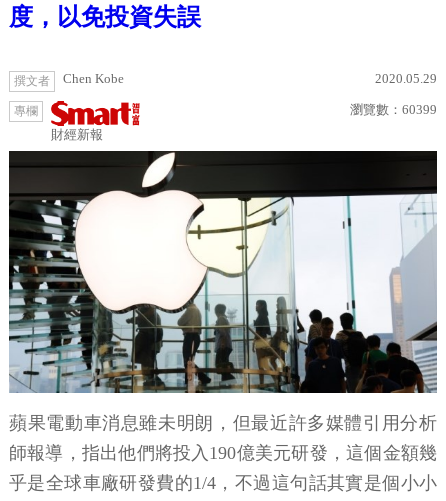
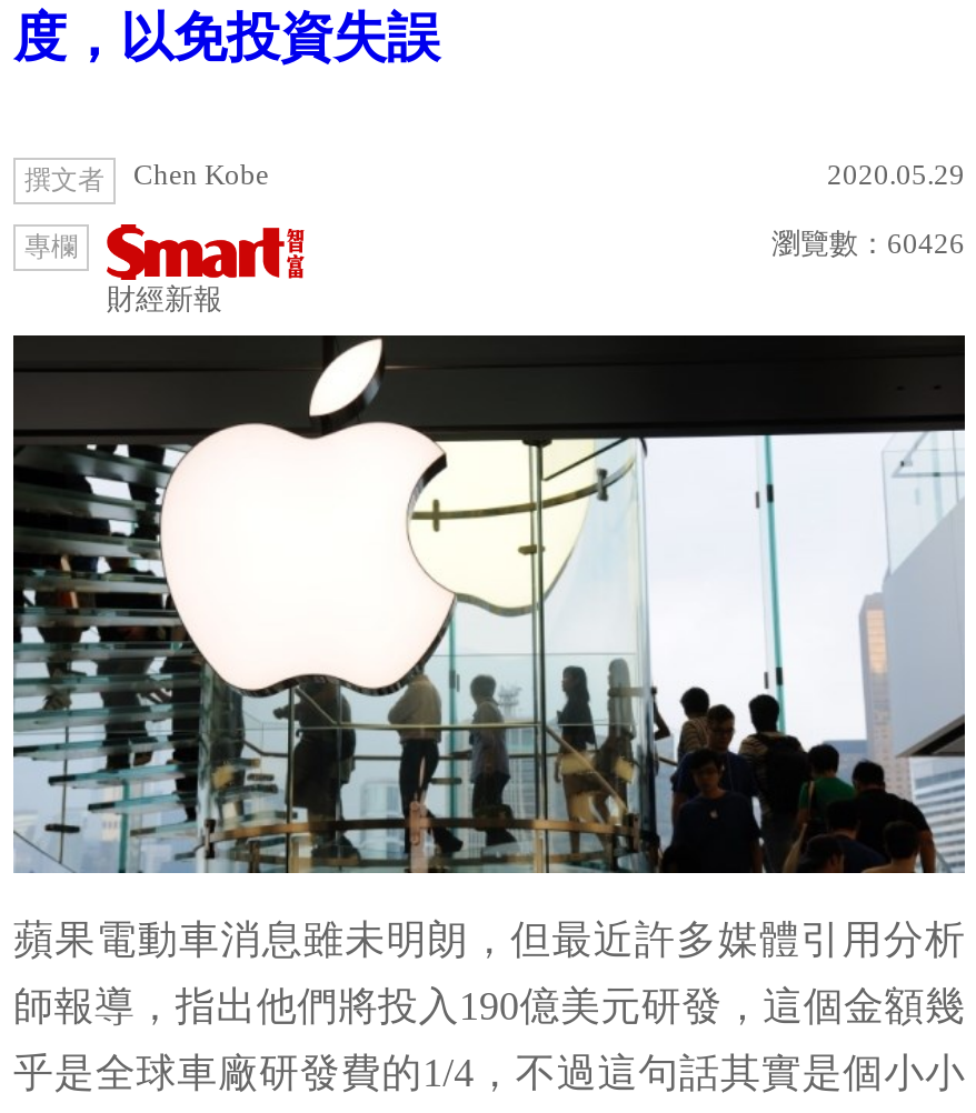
- 瀏覽數：60399
+ 瀏覽數：60426
